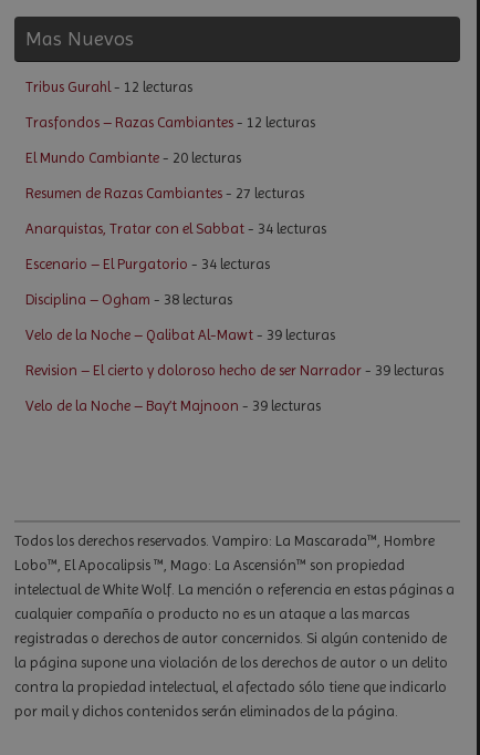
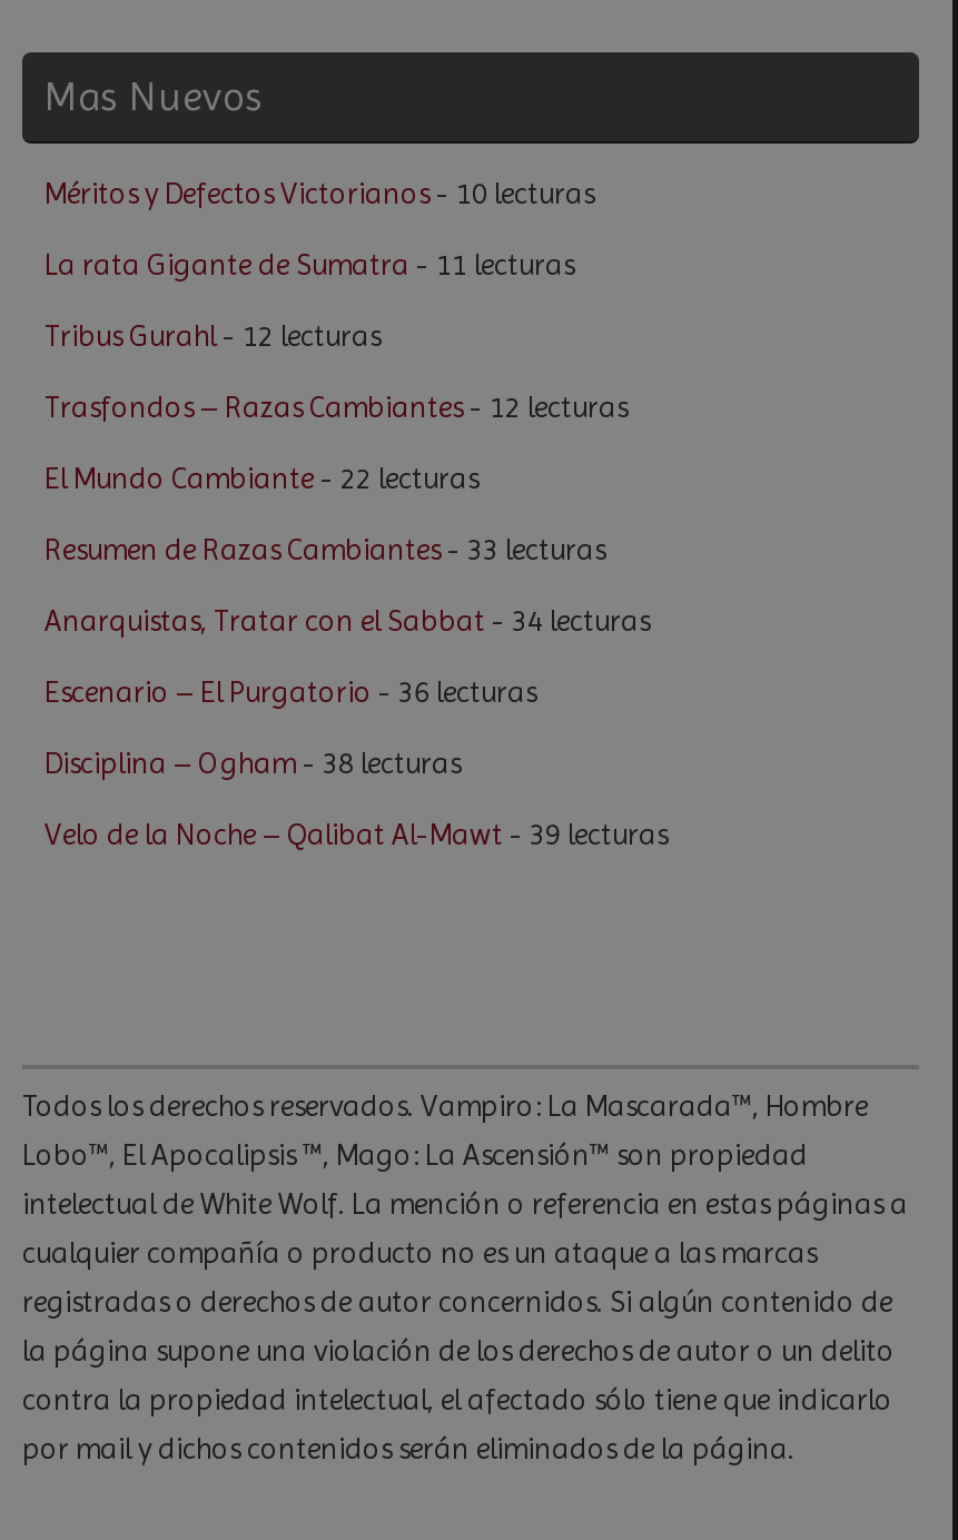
+ Méritos y Defectos Victorianos - 10 lecturas
+ La rata Gigante de Sumatra - 11 lecturas

moved down: Tribus Gurahl - 12 lecturas | Trasfondos – Razas Cambiantes - 12 lecturas

- El Mundo Cambiante - 20 lecturas
+ El Mundo Cambiante - 22 lecturas

- Resumen de Razas Cambiantes - 27 lecturas
+ Resumen de Razas Cambiantes - 33 lecturas

moved down: Anarquistas, Tratar con el Sabbat - 34 lecturas

- Escenario – El Purgatorio - 34 lecturas
+ Escenario – El Purgatorio - 36 lecturas

moved down: Disciplina – Ogham - 38 lecturas | Velo de la Noche – Qalibat Al-Mawt - 39 lecturas

- Revision – El cierto y doloroso hecho de ser Narrador - 39 lecturas
- Velo de la Noche – Bay’t Majnoon - 39 lecturas
